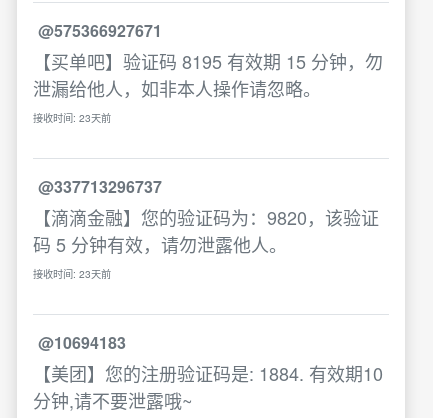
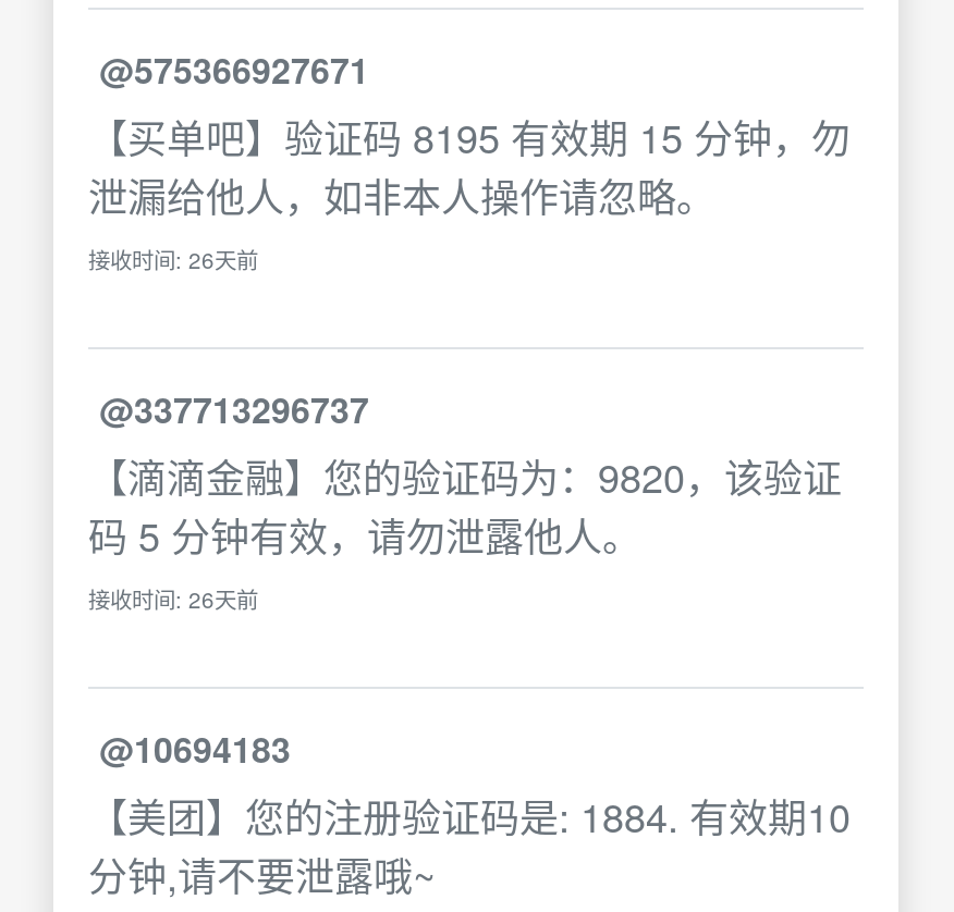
- 接收时间: 23天前
+ 接收时间: 26天前

- 接收时间: 23天前
+ 接收时间: 26天前
